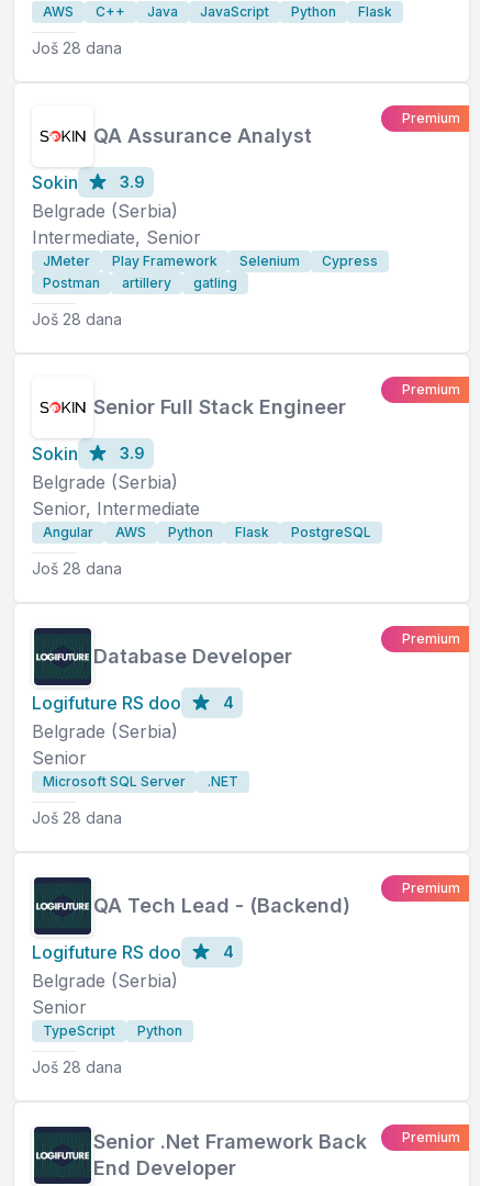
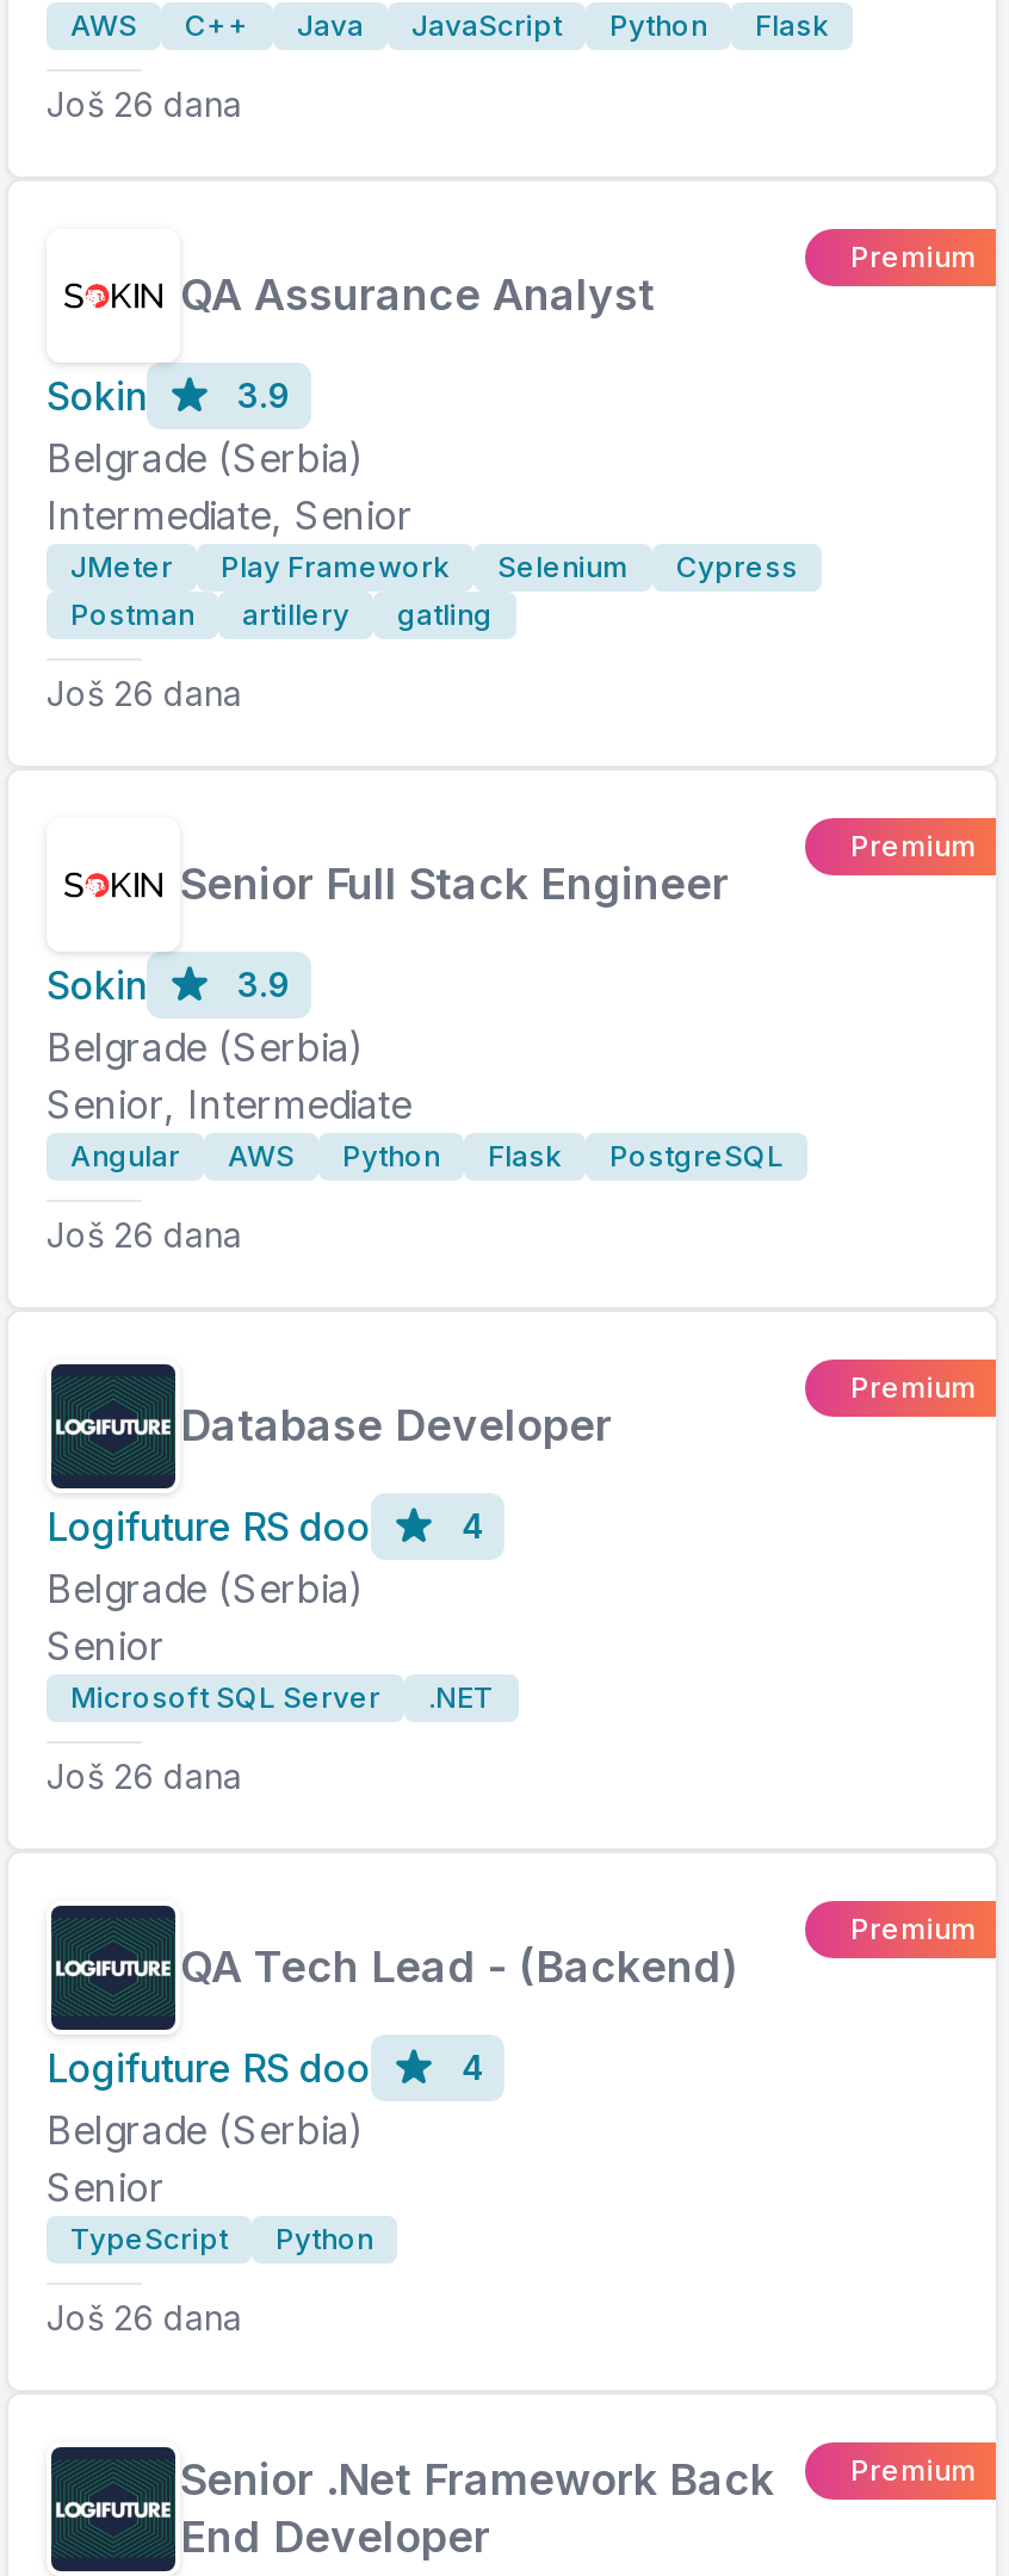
- Još 28 dana
+ Još 26 dana

- Još 28 dana
+ Još 26 dana

- Još 28 dana
+ Još 26 dana

- Još 28 dana
+ Još 26 dana

- Još 28 dana
+ Još 26 dana
